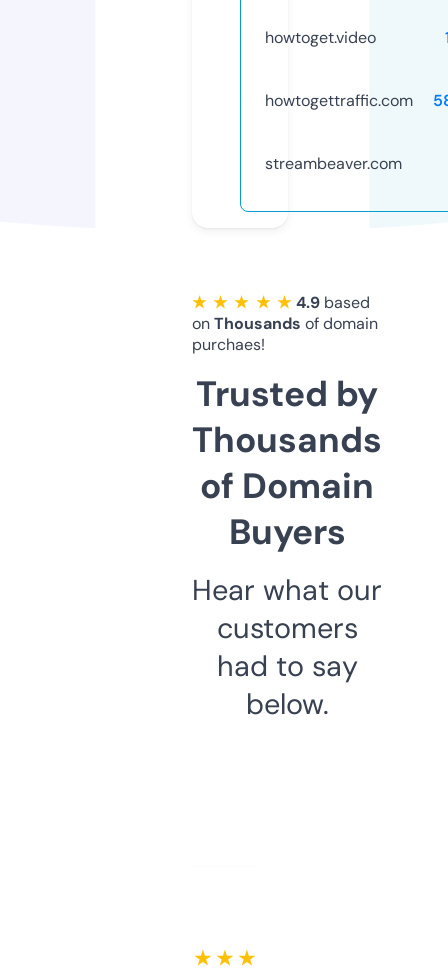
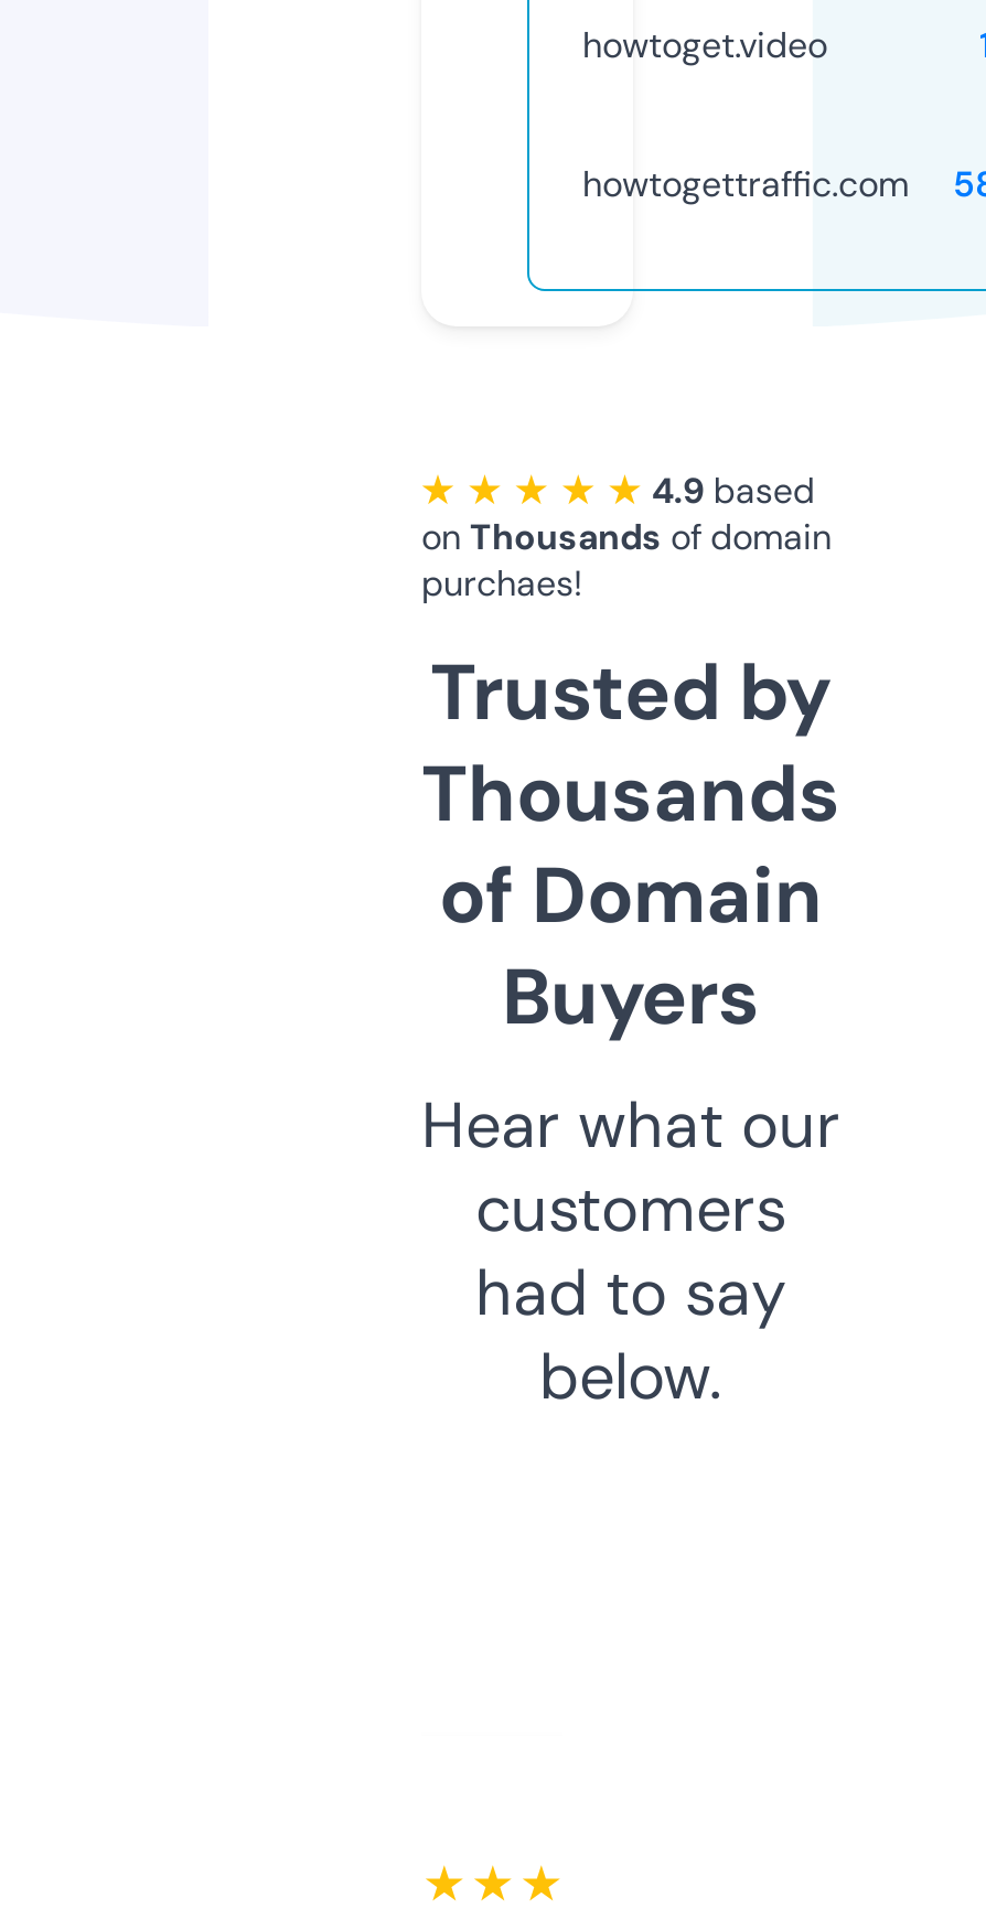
- streambeaver.com
